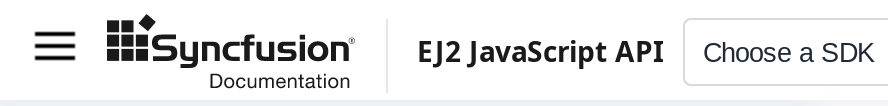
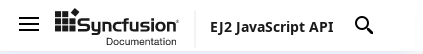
- Choose a SDK
